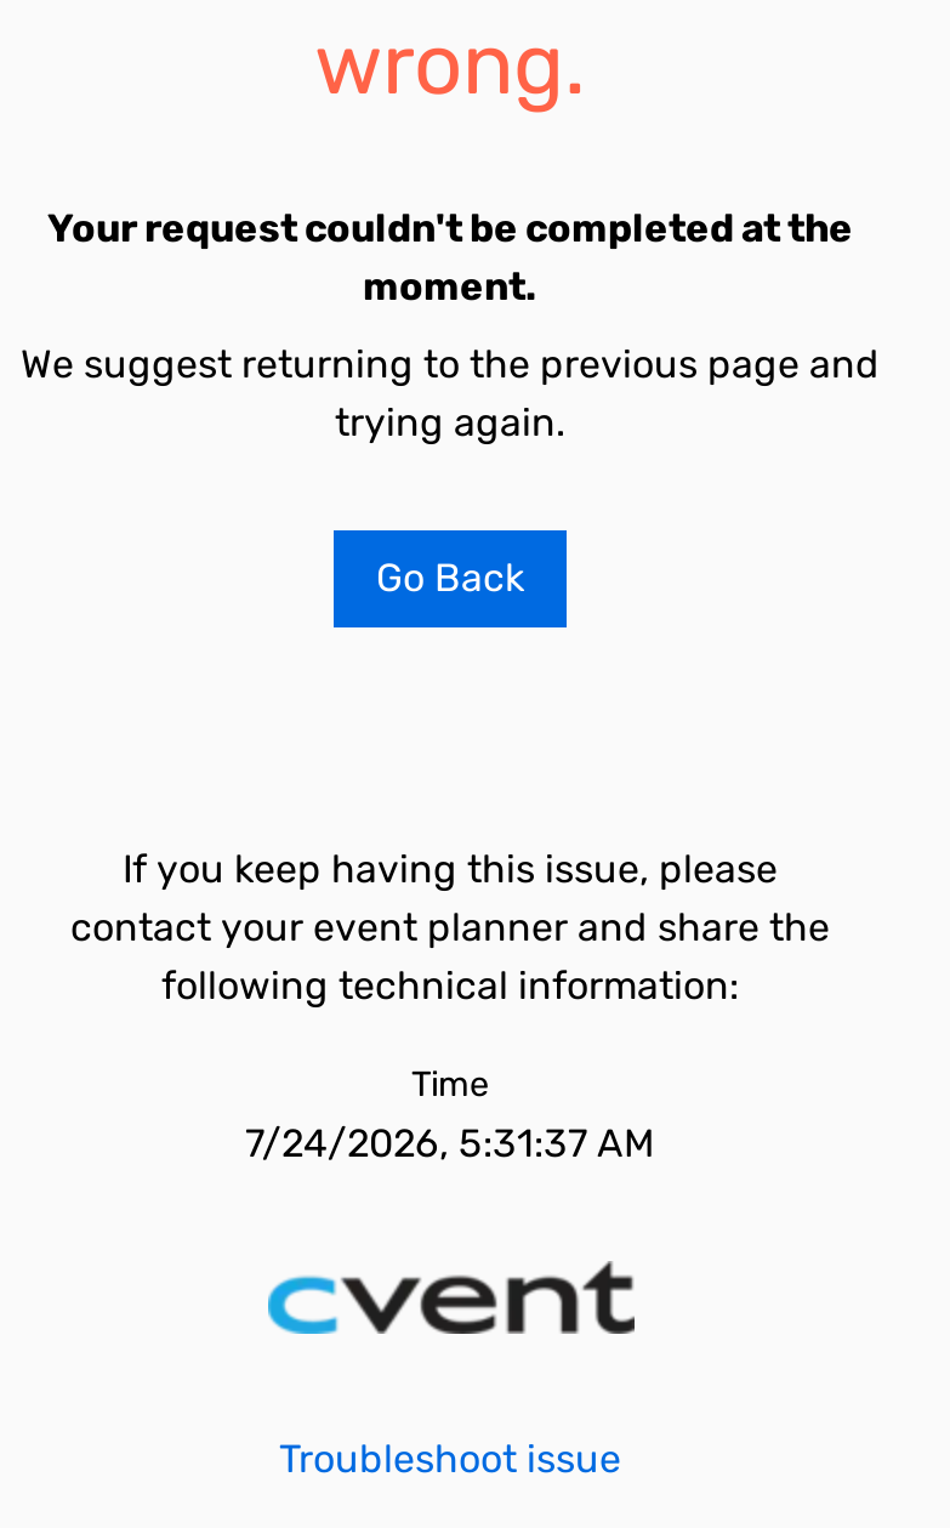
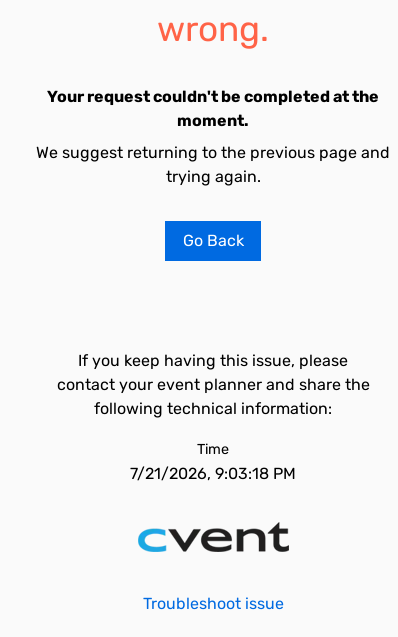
- 7/24/2026, 5:31:37 AM
+ 7/21/2026, 9:03:18 PM
